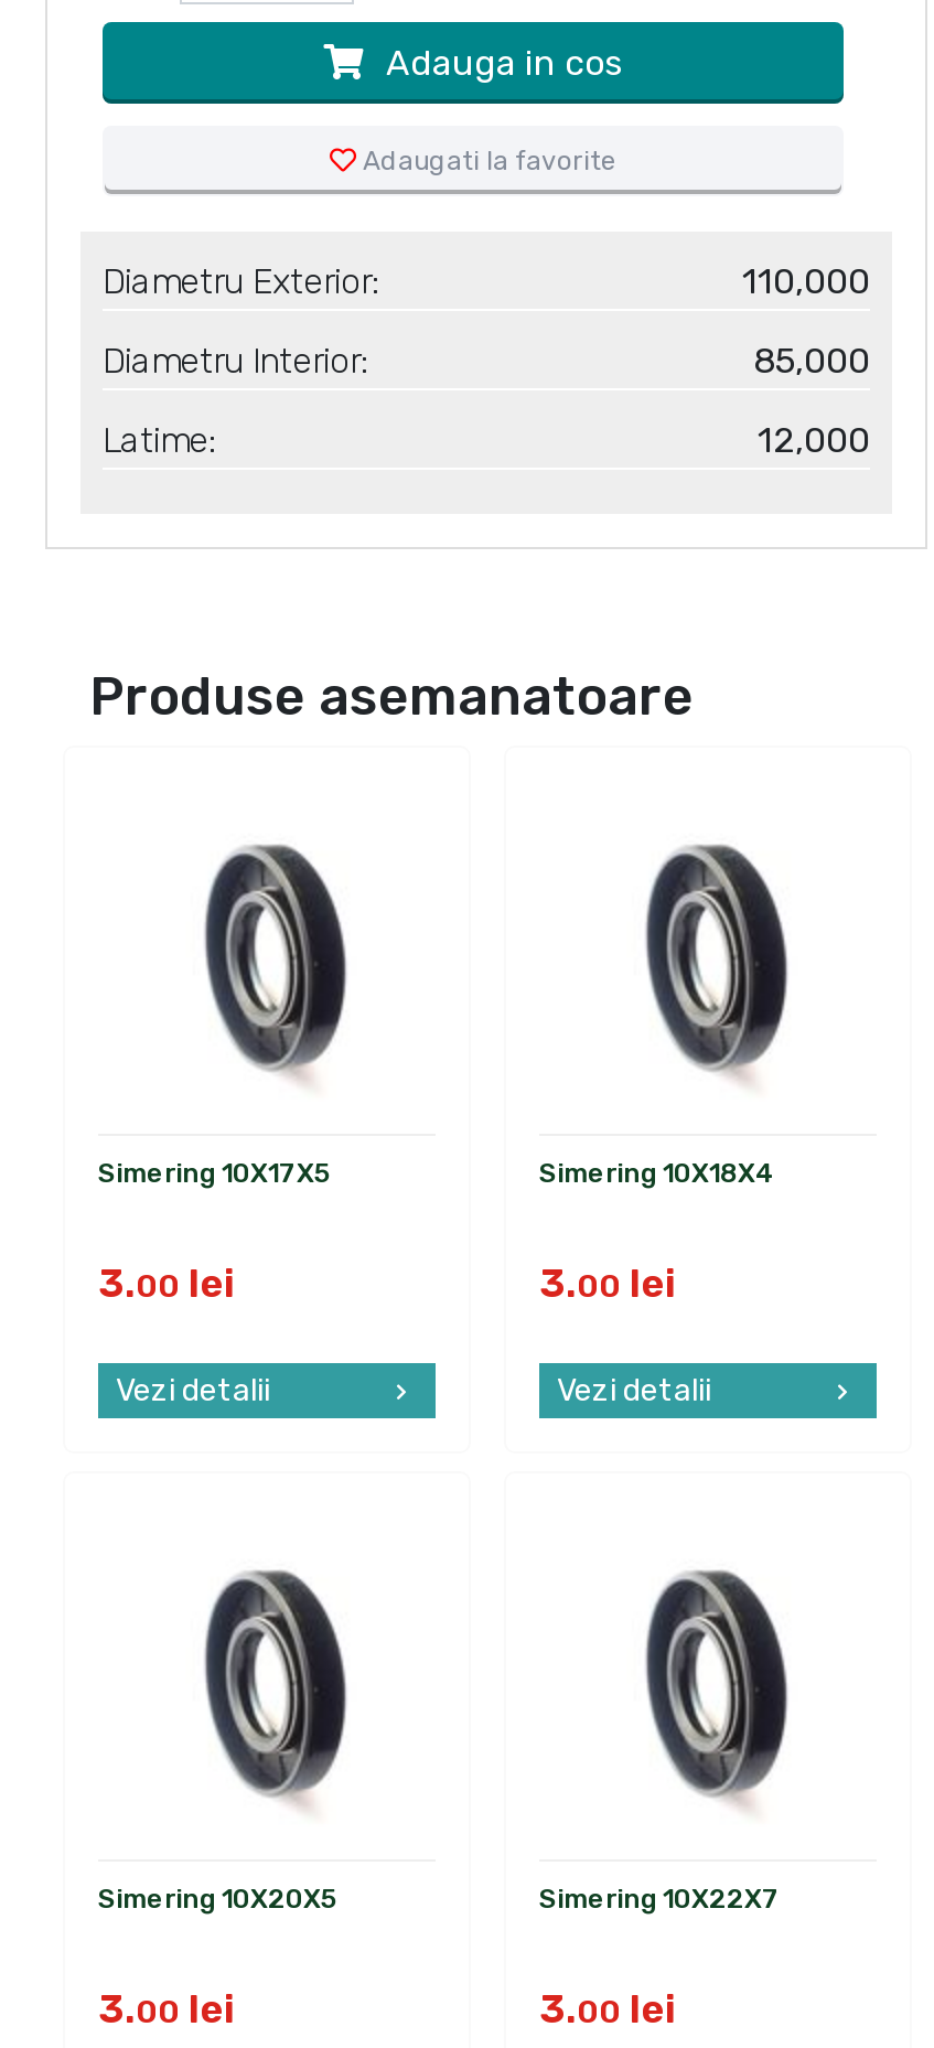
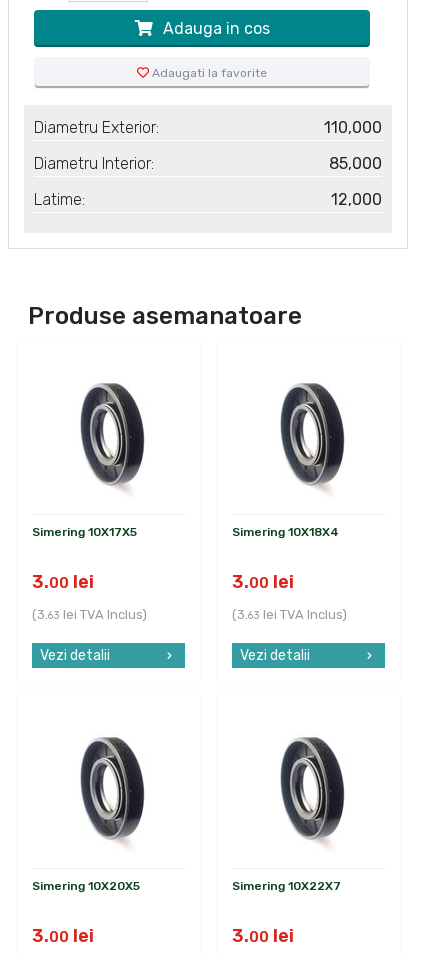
+ (3.63 lei TVA Inclus)

+ (3.63 lei TVA Inclus)
